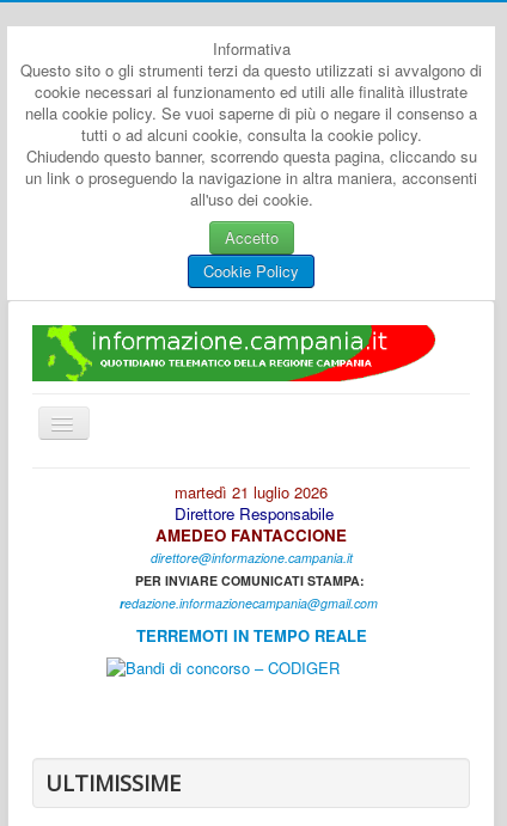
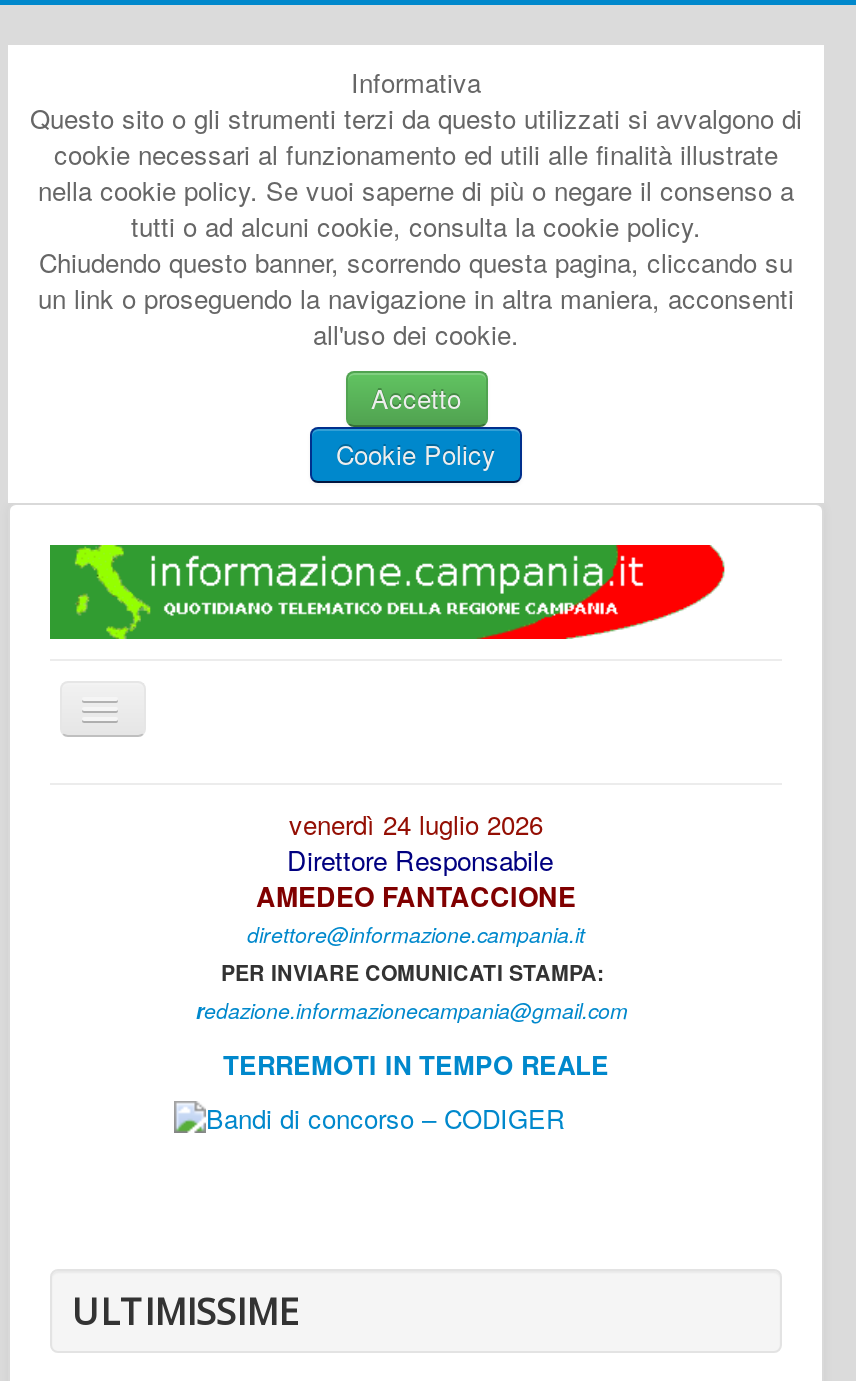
- martedì 21 luglio 2026
+ venerdì 24 luglio 2026
